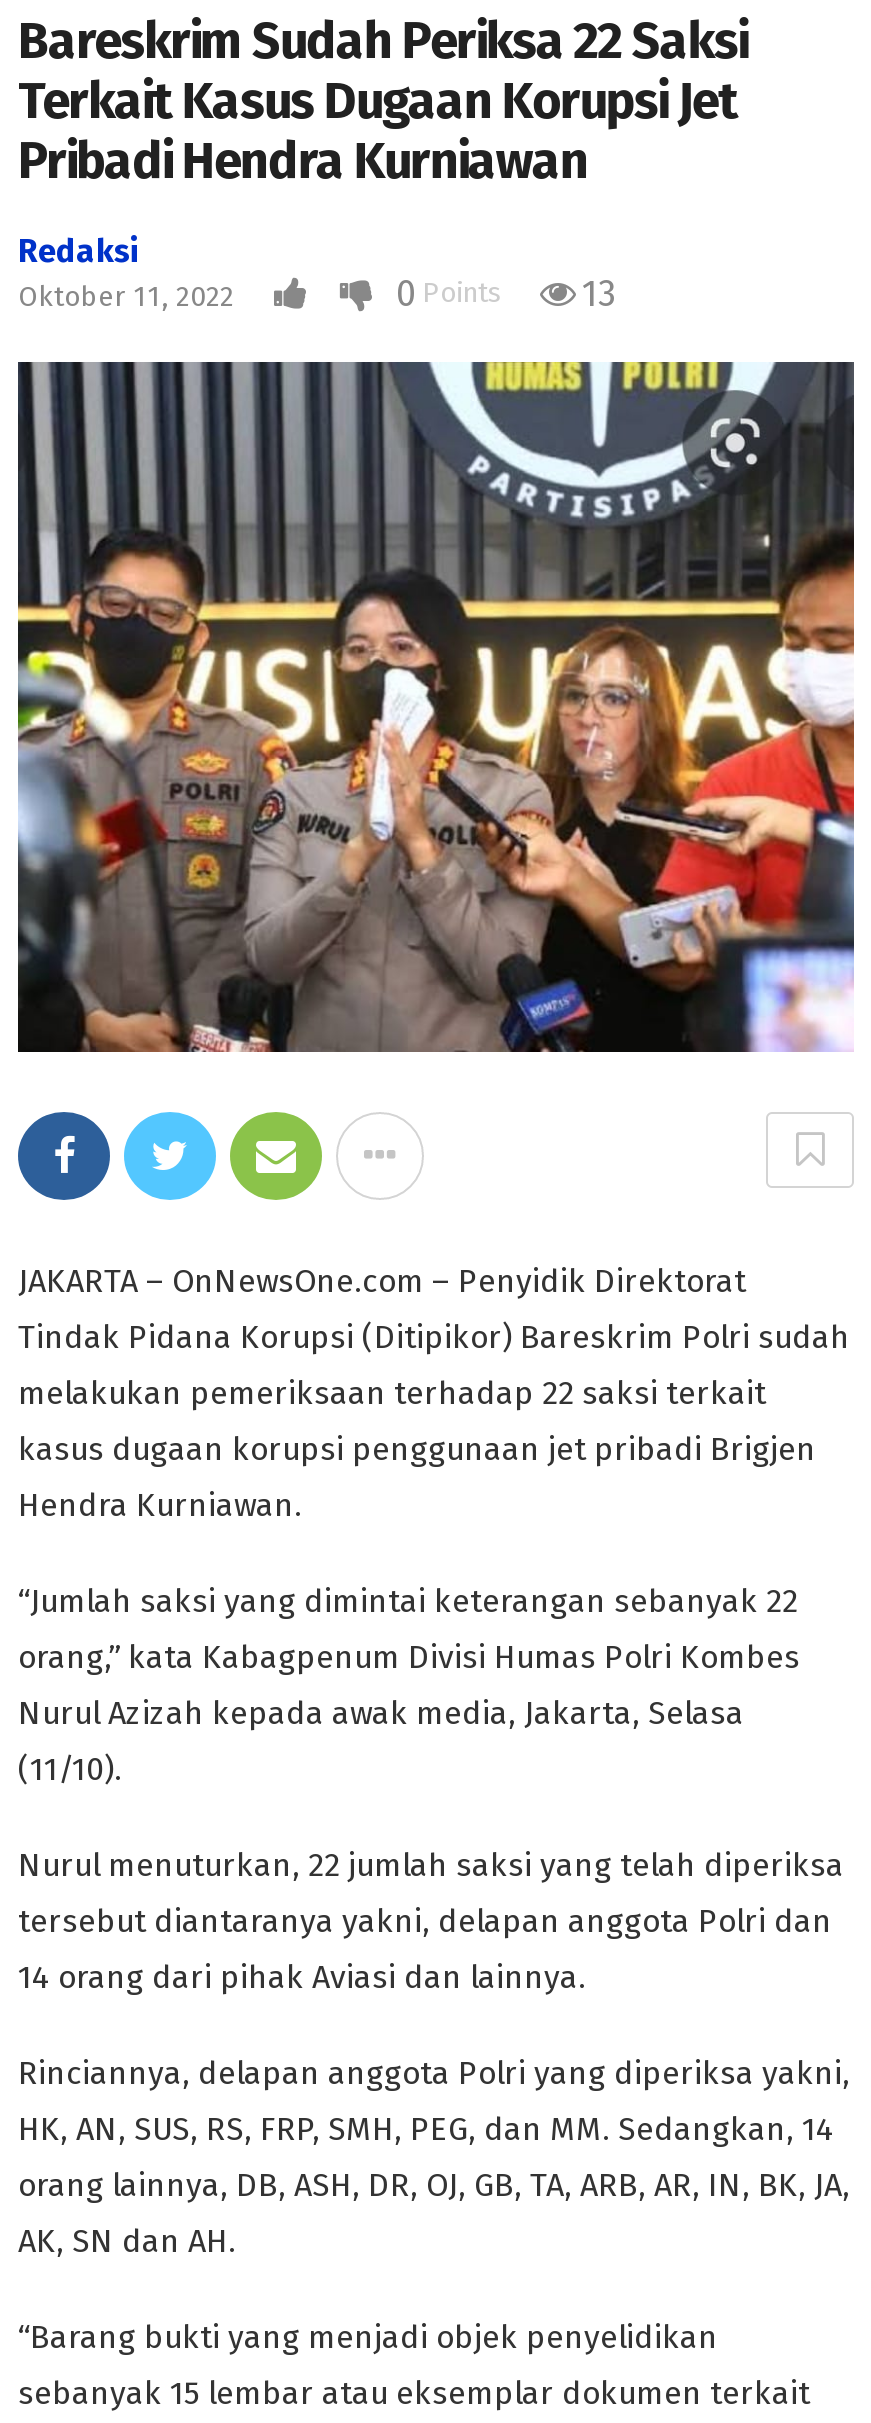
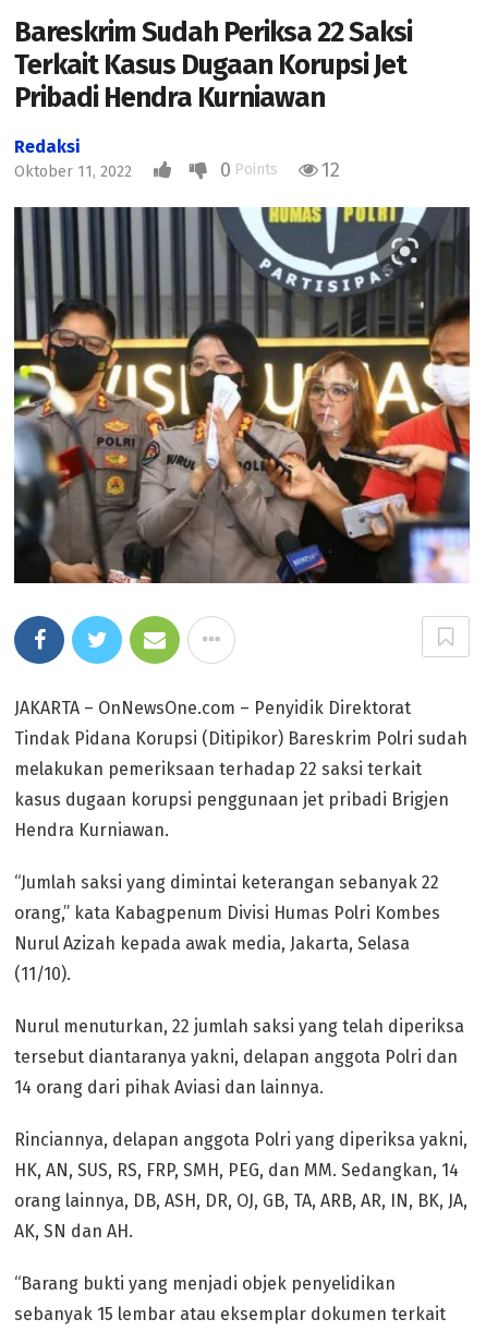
- 0 Points 13
+ 0 Points 12
